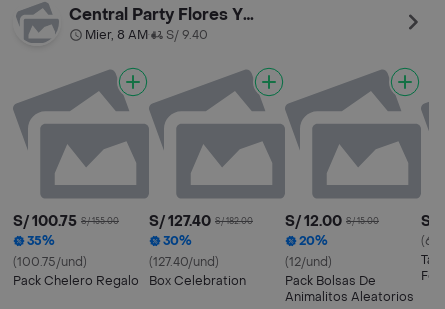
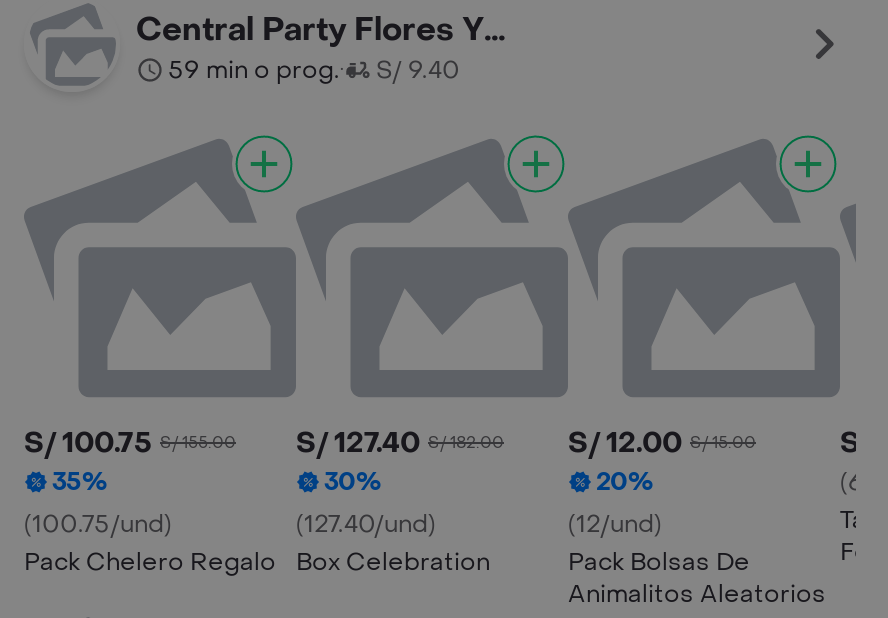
- Mier, 8 AM S/ 9.40
+ 59 min o prog. S/ 9.40
